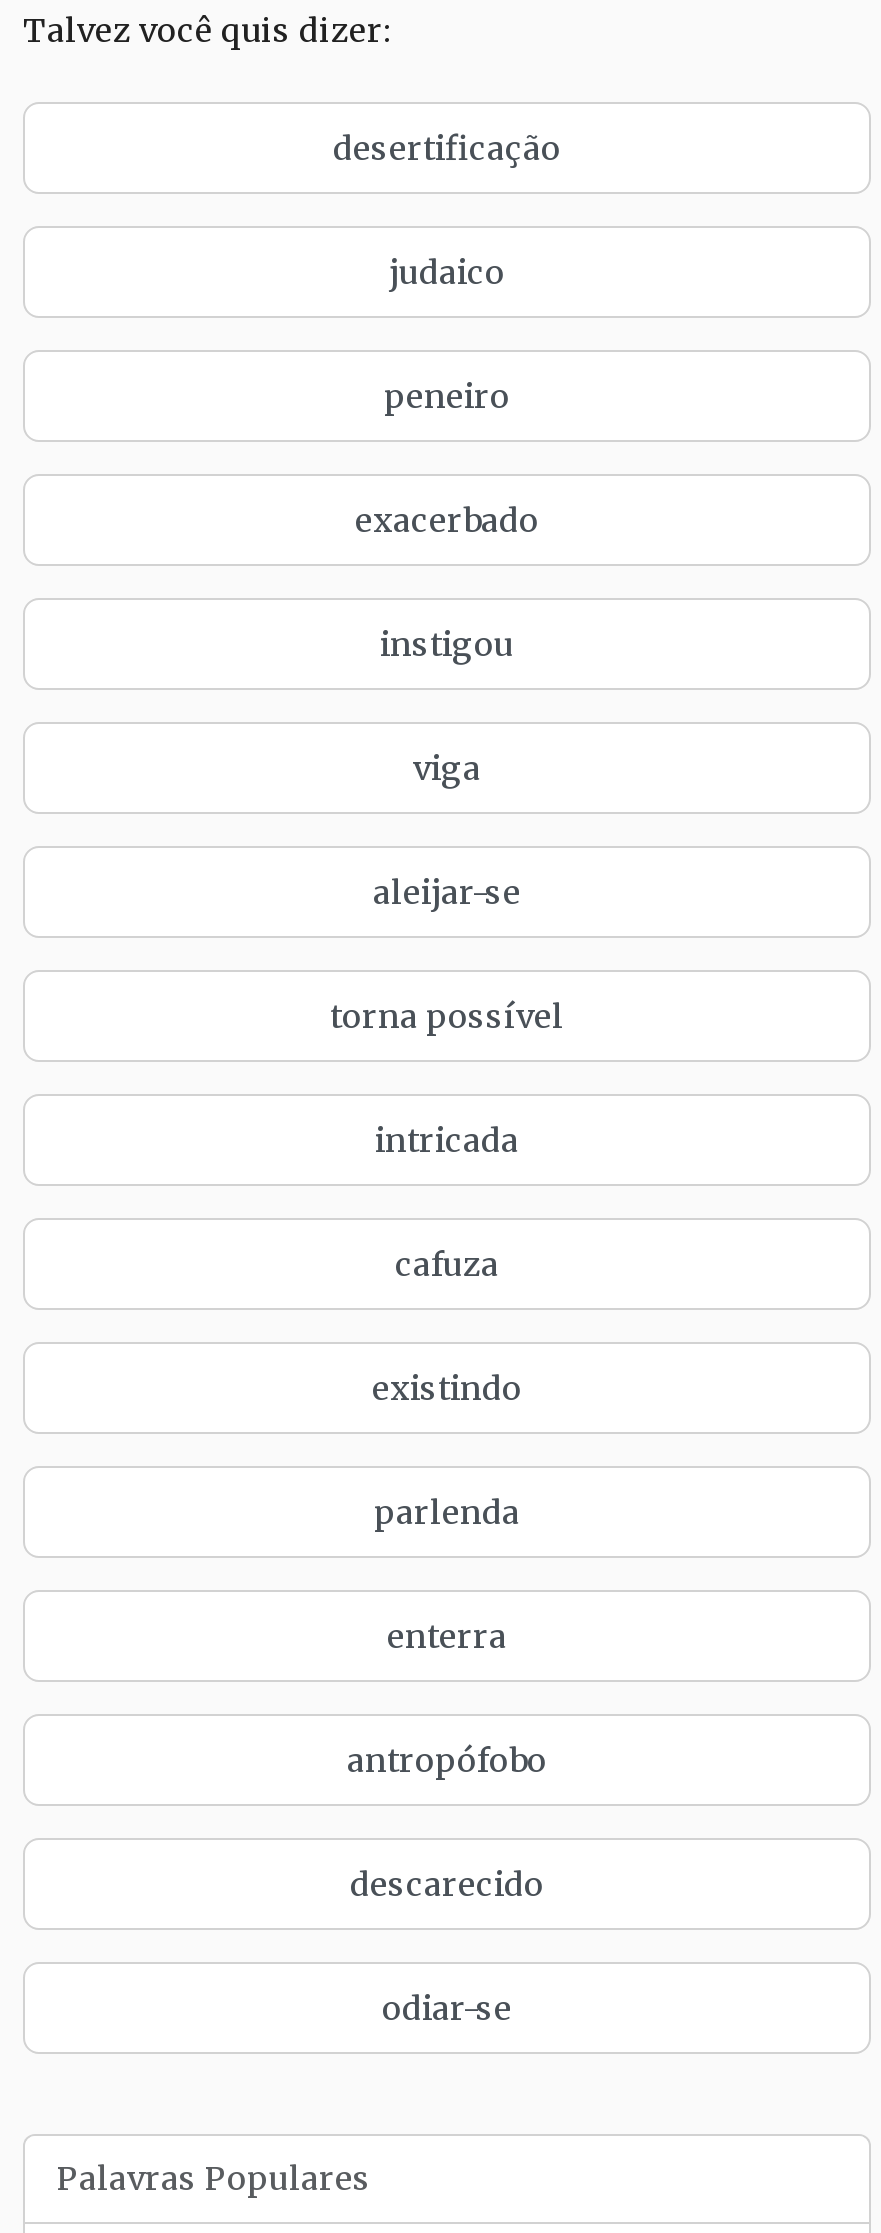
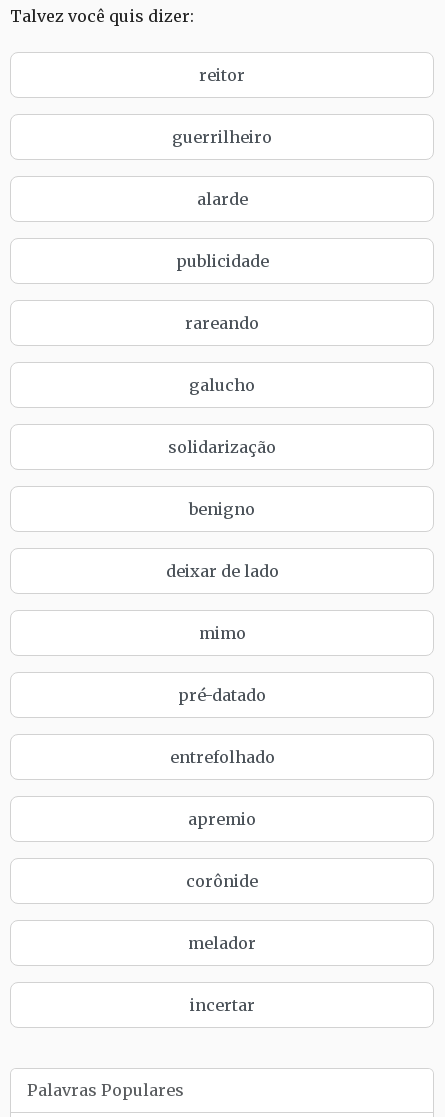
- desertificação
+ reitor

- judaico
+ guerrilheiro

- peneiro
+ alarde

- exacerbado
+ publicidade

- instigou
+ rareando

- viga
+ galucho

- aleijar-se
+ solidarização

- torna possível
+ benigno

- intricada
+ deixar de lado

- cafuza
+ mimo

- existindo
+ pré-datado

- parlenda
+ entrefolhado

- enterra
+ apremio

- antropófobo
+ corônide

- descarecido
+ melador

- odiar-se
+ incertar
